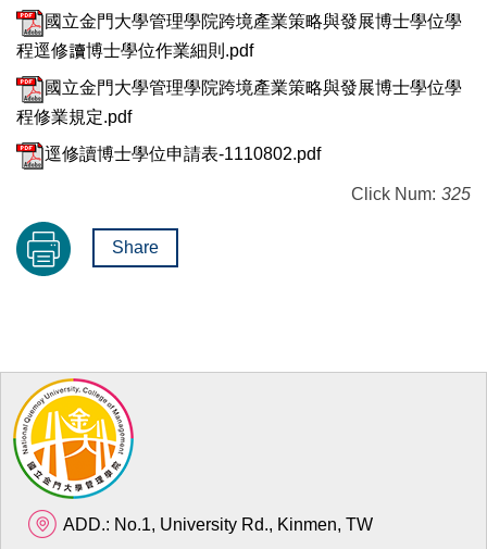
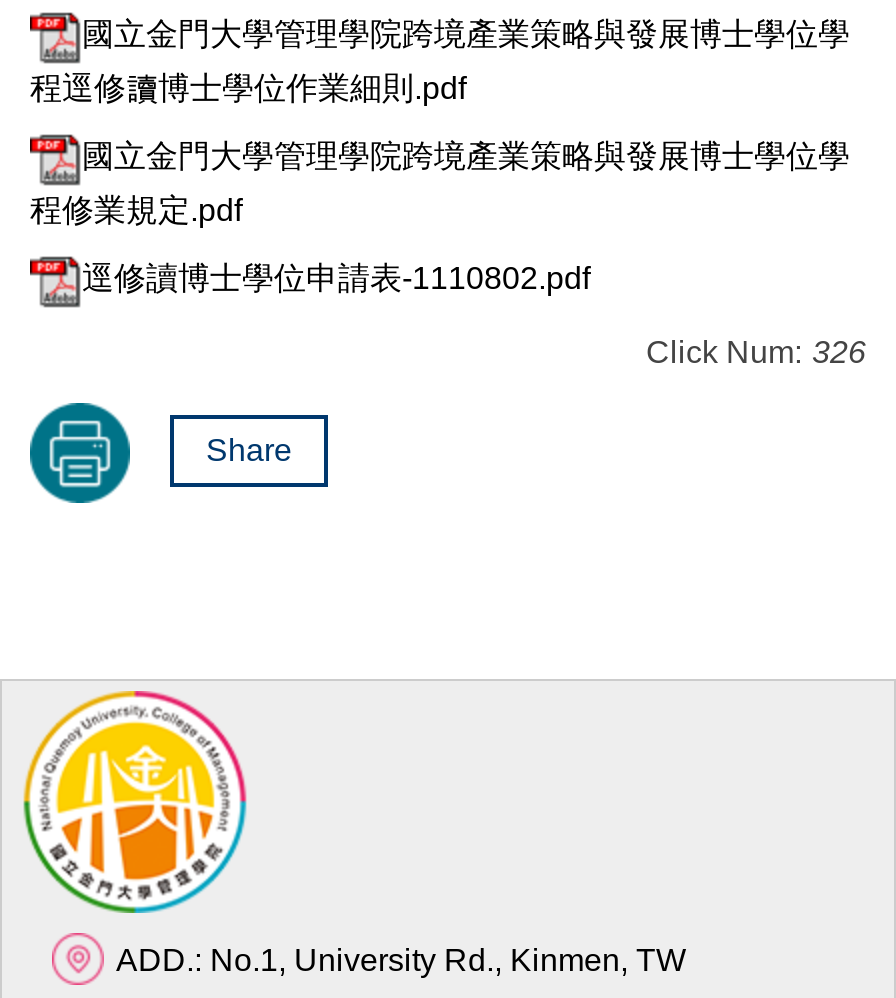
- Click Num: 325
+ Click Num: 326
